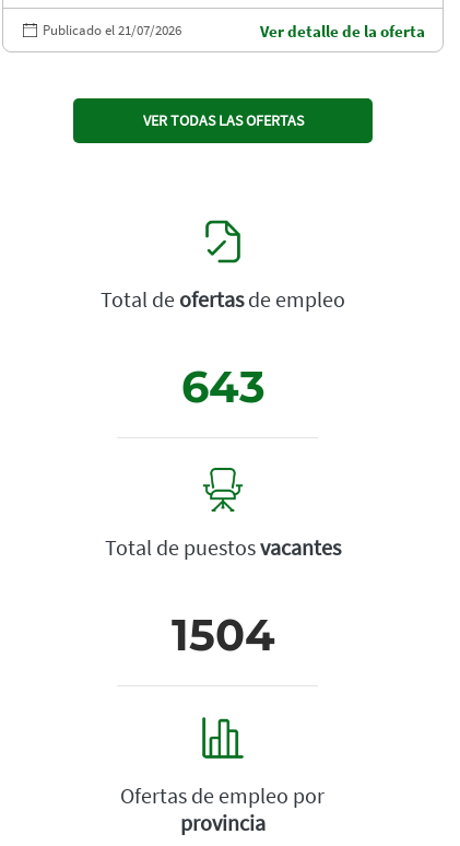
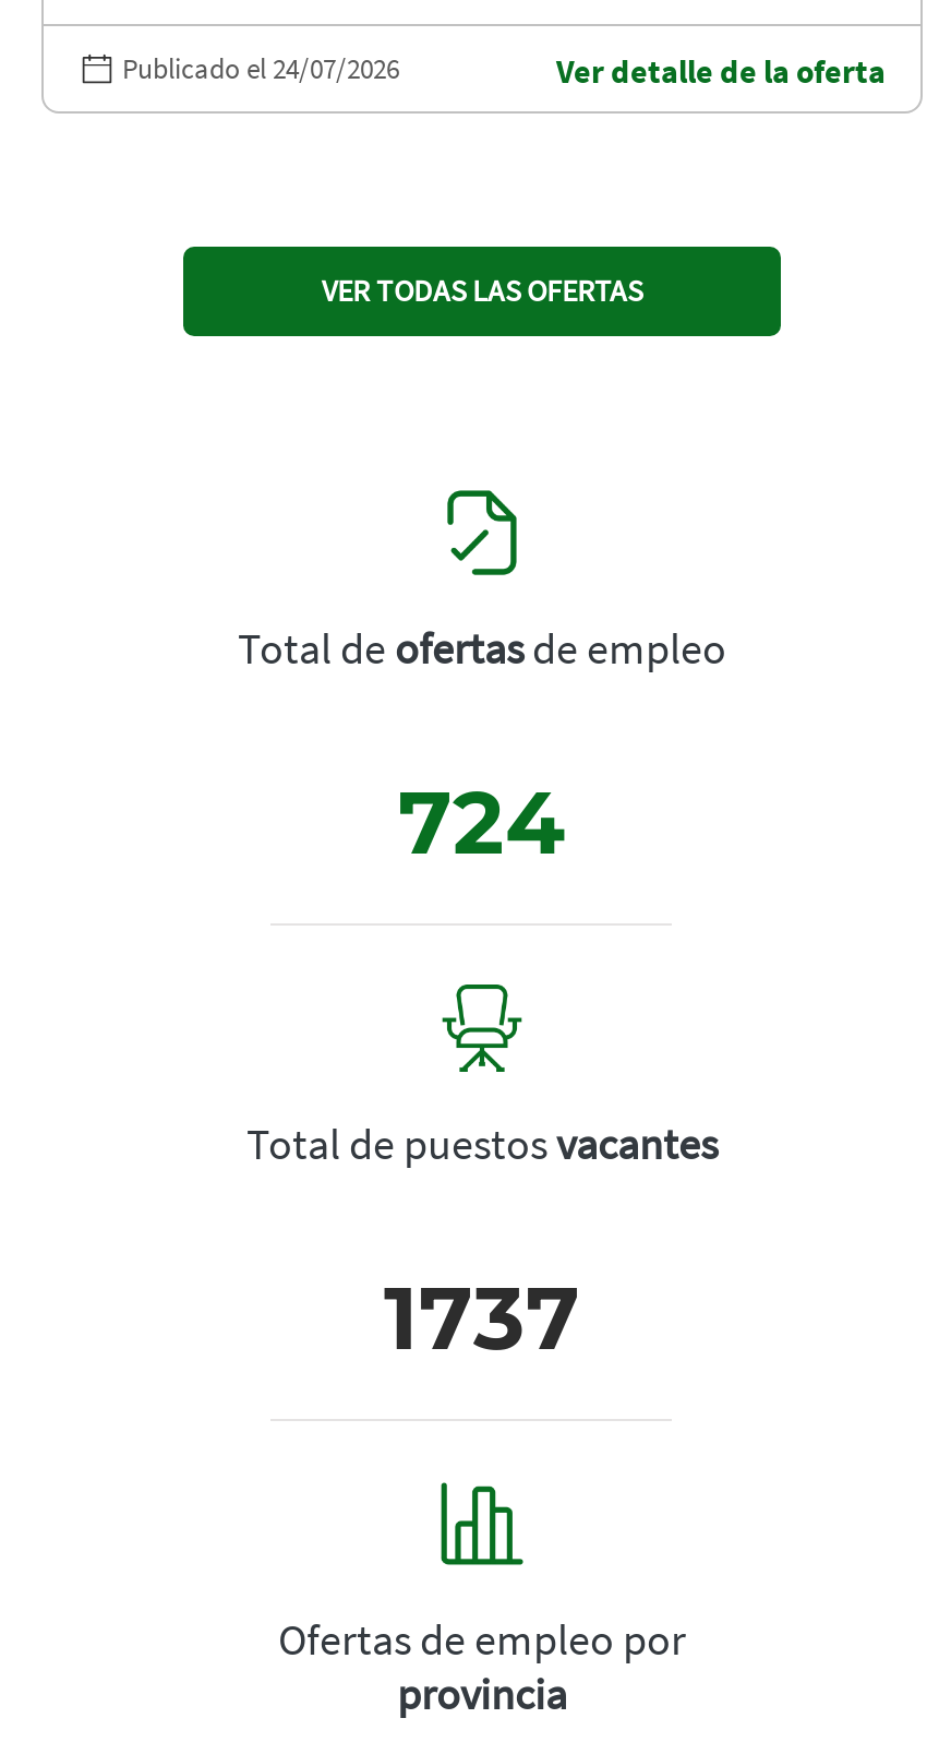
- Publicado el 21/07/2026
+ Publicado el 24/07/2026

- 643
+ 724

- 1504
+ 1737
